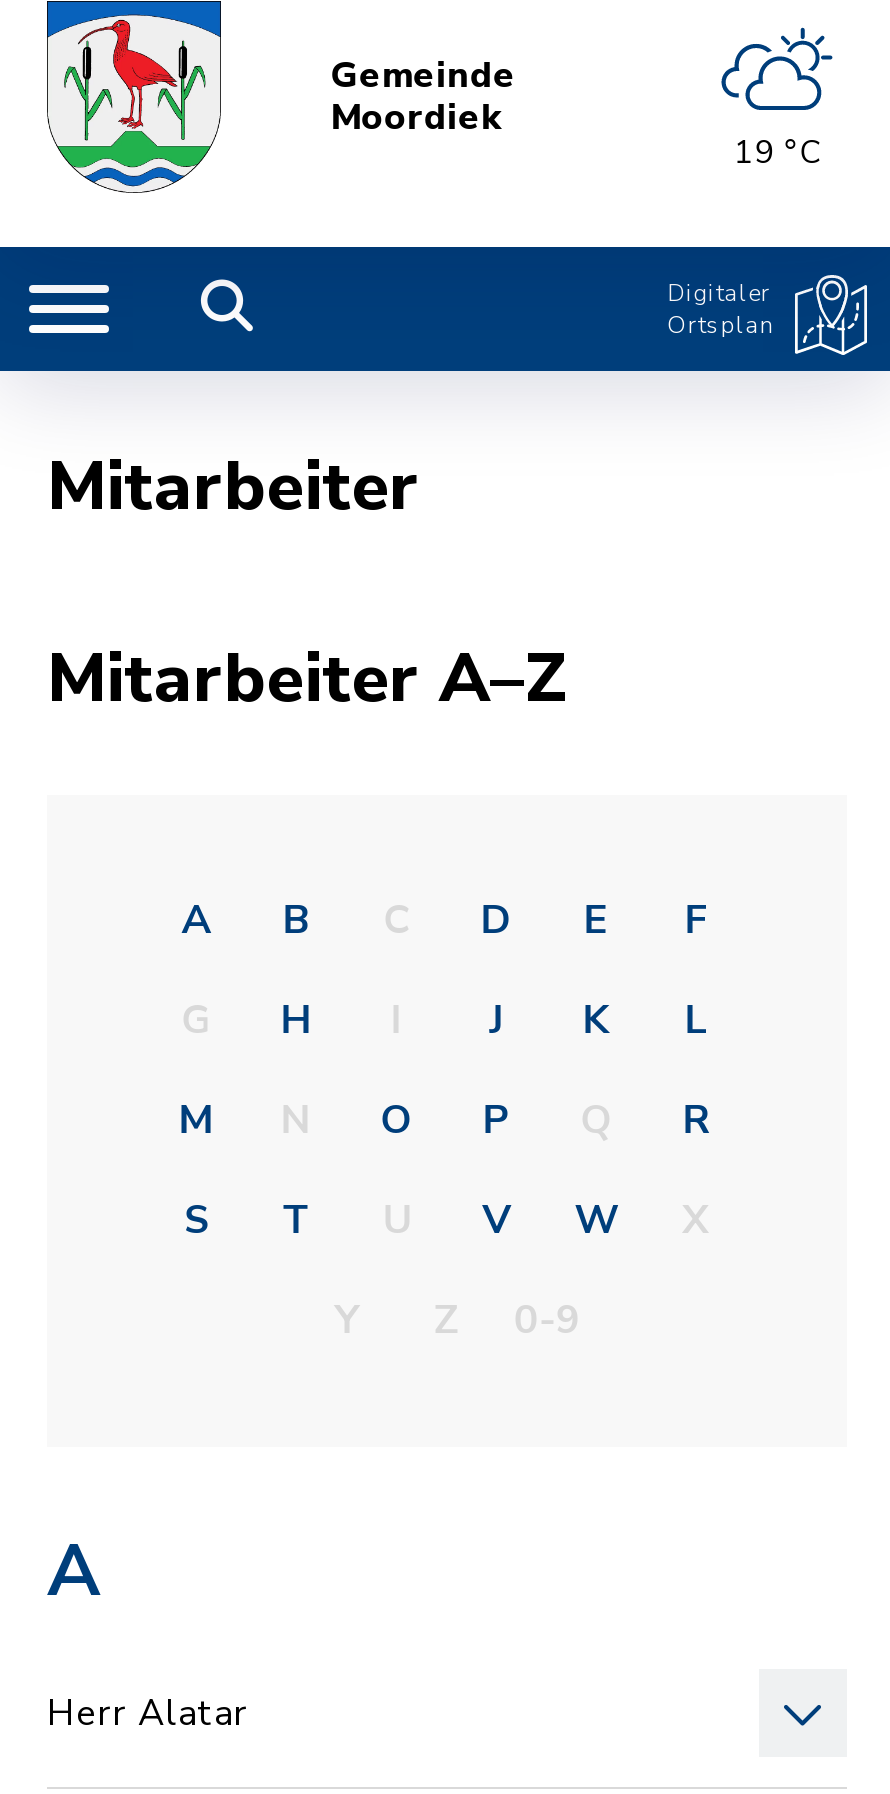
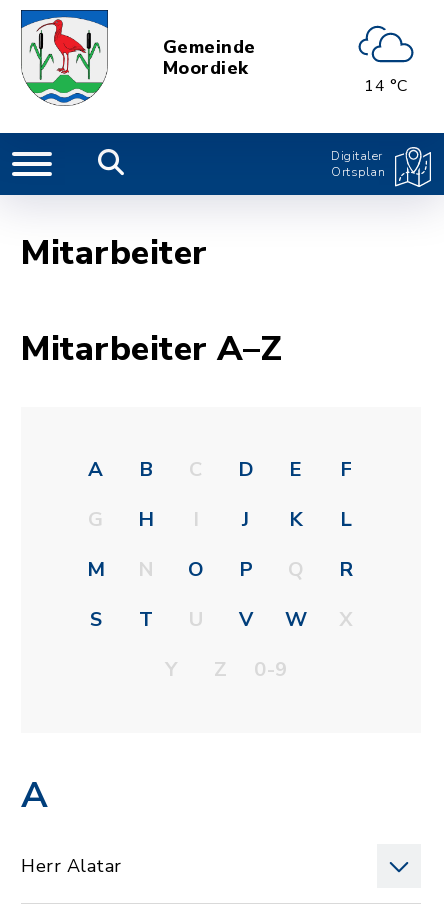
- [image]
- 19 °C
+ [image]
+ 14 °C
